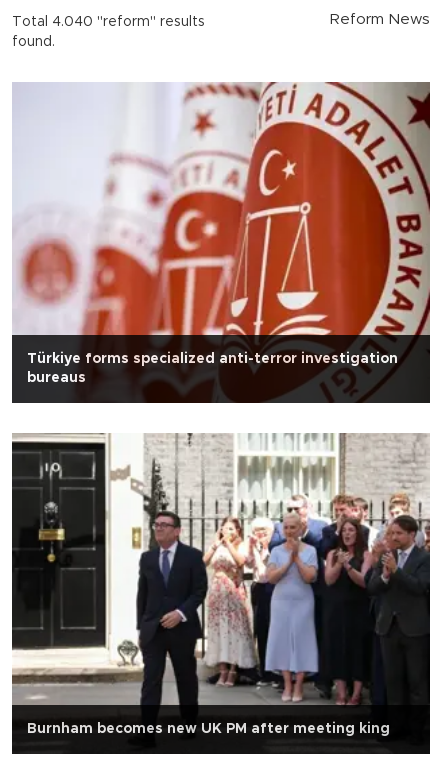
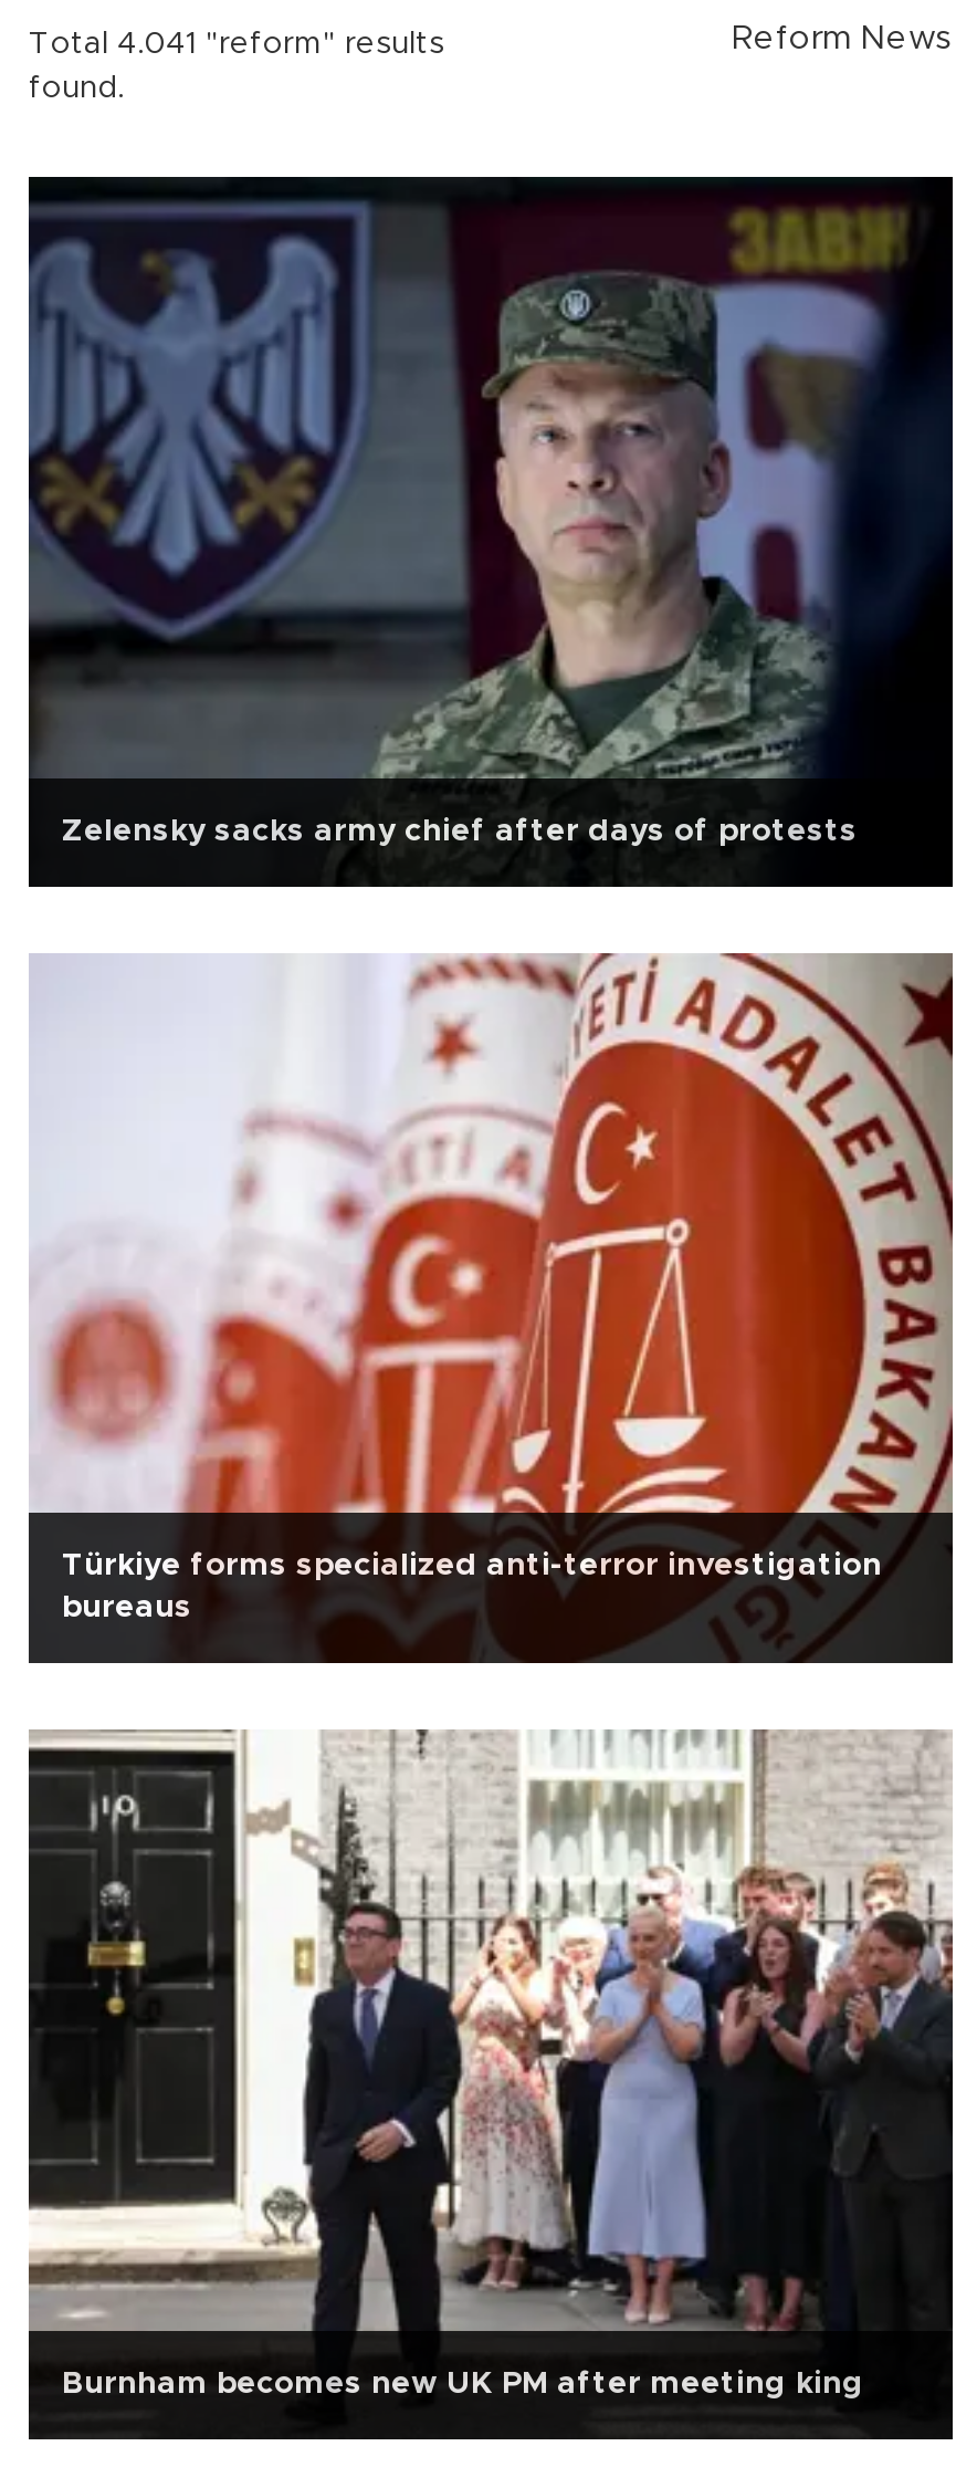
- Total 4.040 "reform" results
+ Total 4.041 "reform" results

+ [image]
+ Zelensky sacks army chief after days of protests
